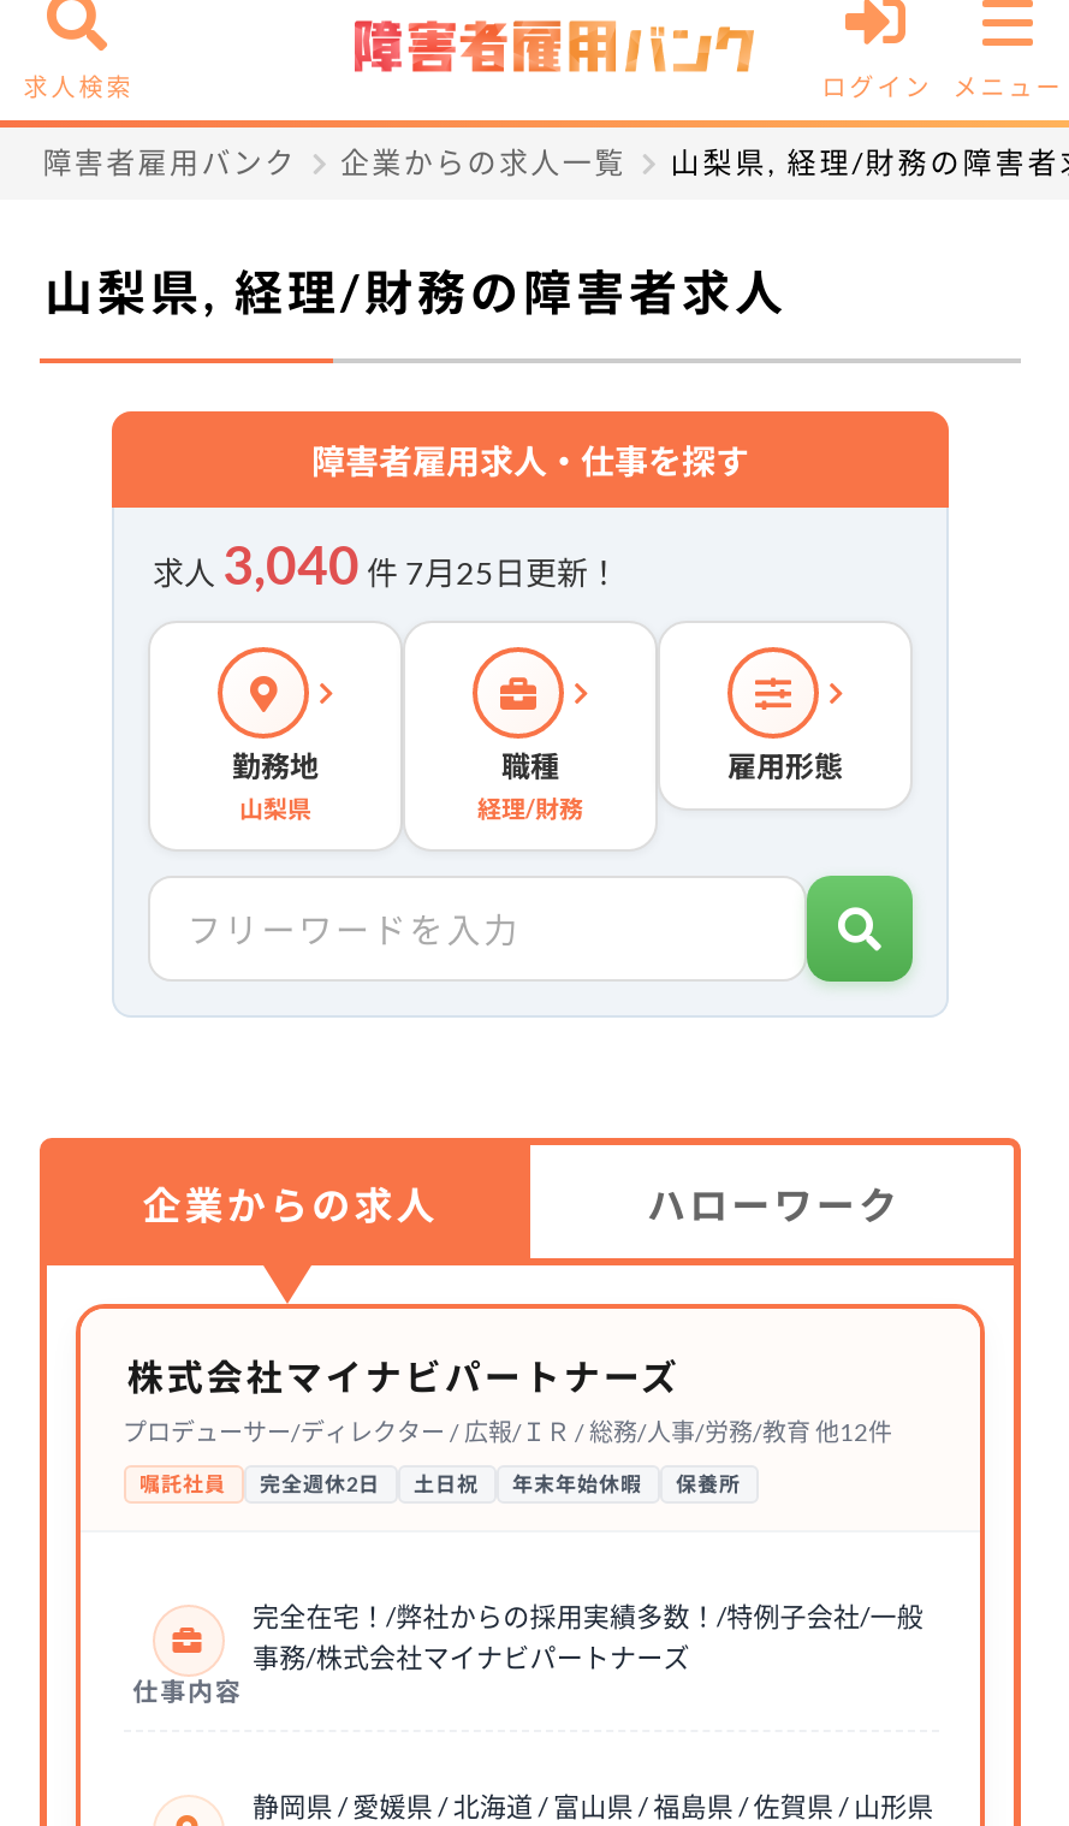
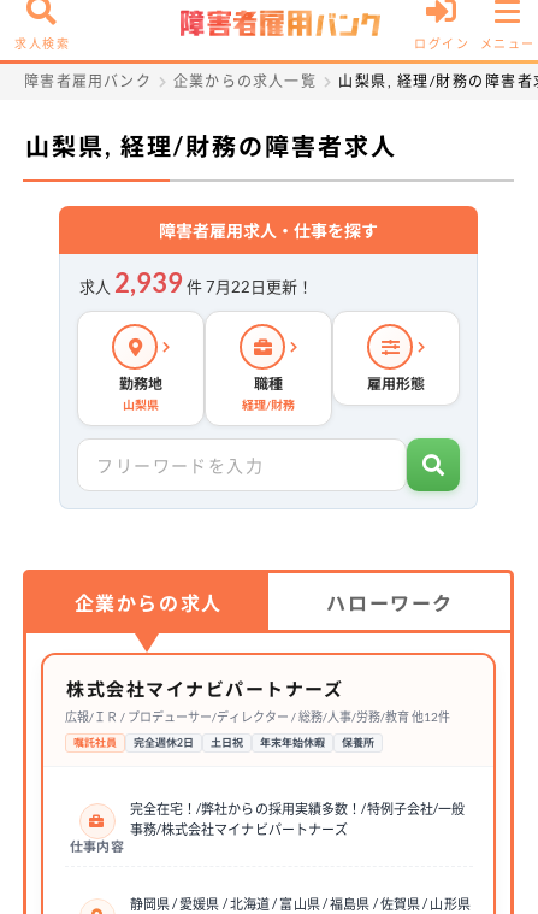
- 求人3,040件 7月25日更新！
+ 求人2,939件 7月22日更新！

- プロデューサー/ディレクター / 広報/ＩＲ / 総務/人事/労務/教育 他12件
+ 広報/ＩＲ / プロデューサー/ディレクター / 総務/人事/労務/教育 他12件
